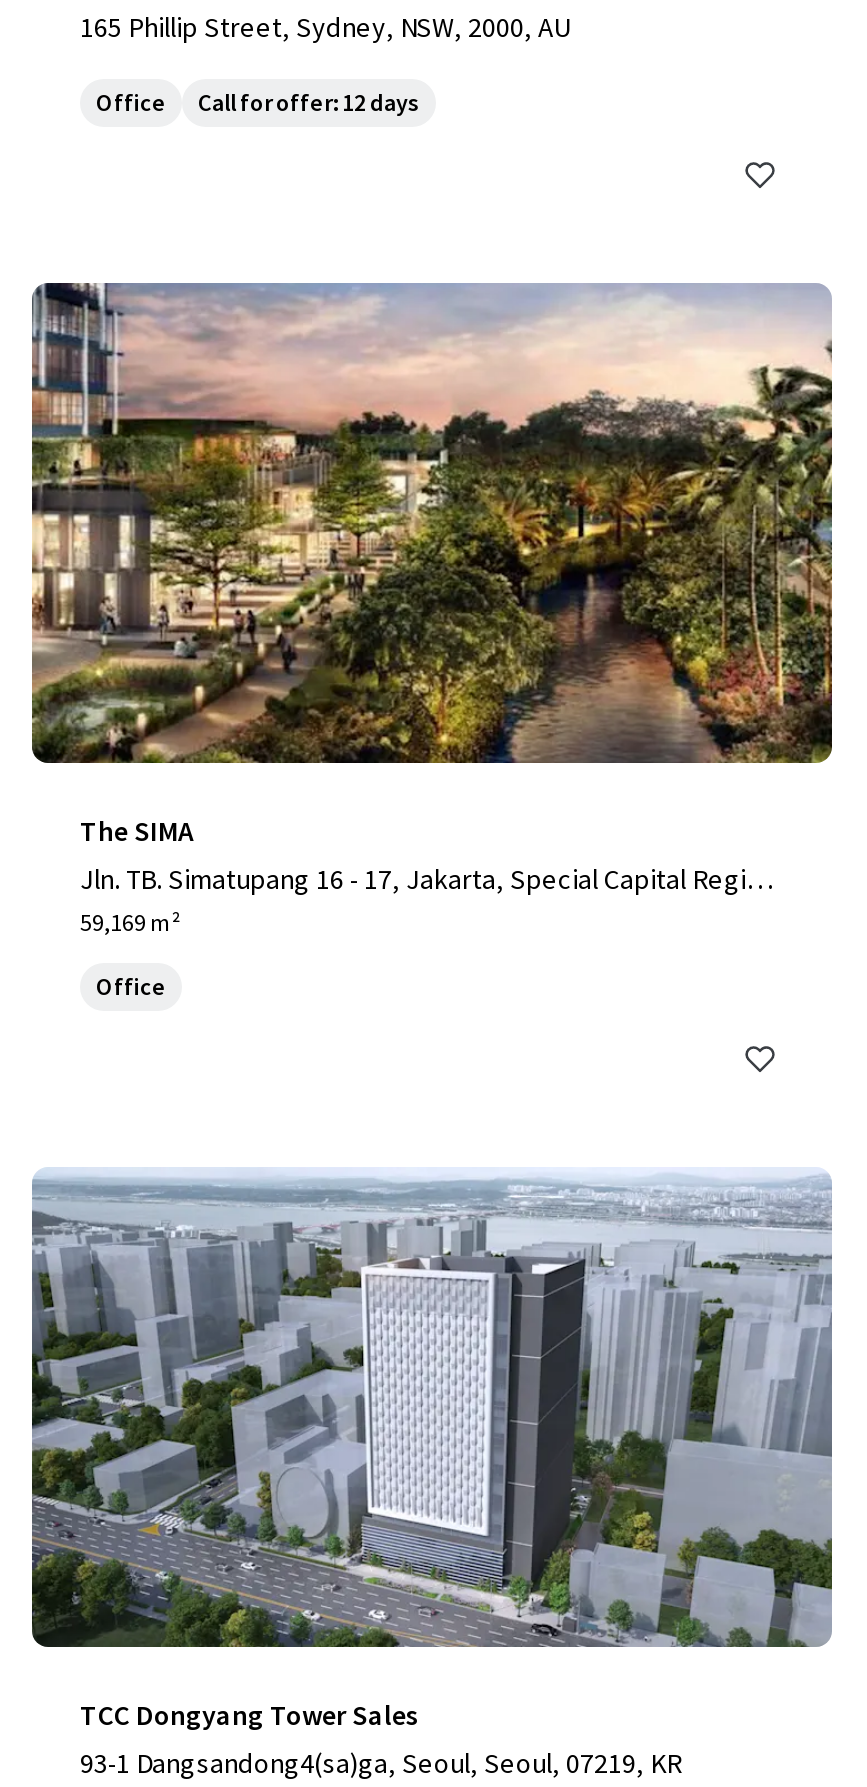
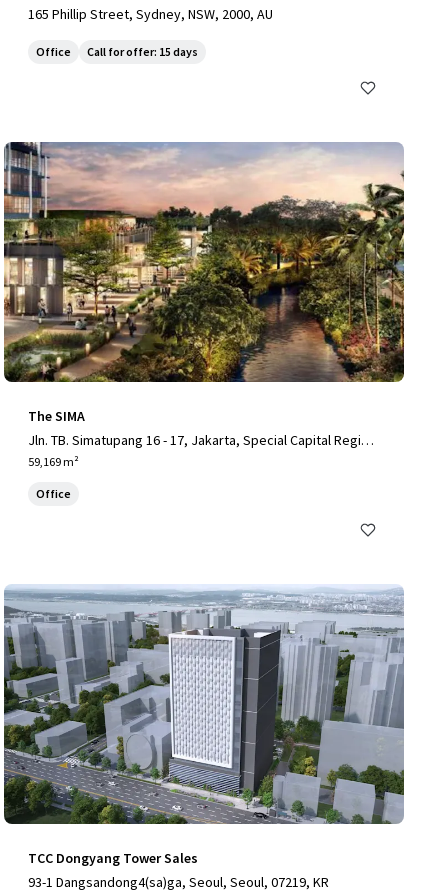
- Call for offer: 12 days
+ Call for offer: 15 days
